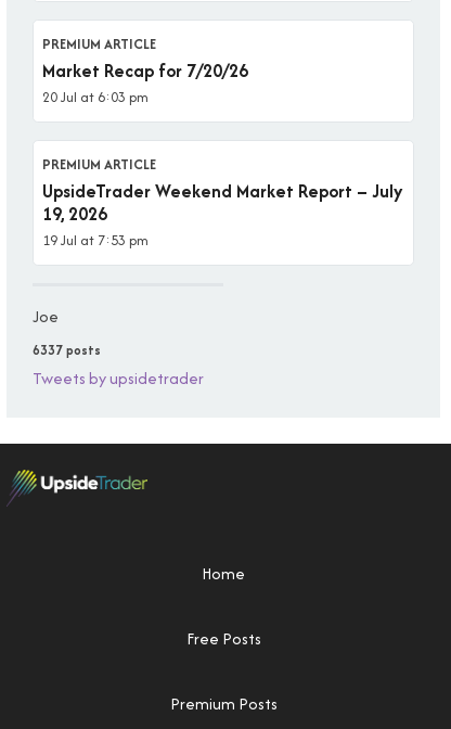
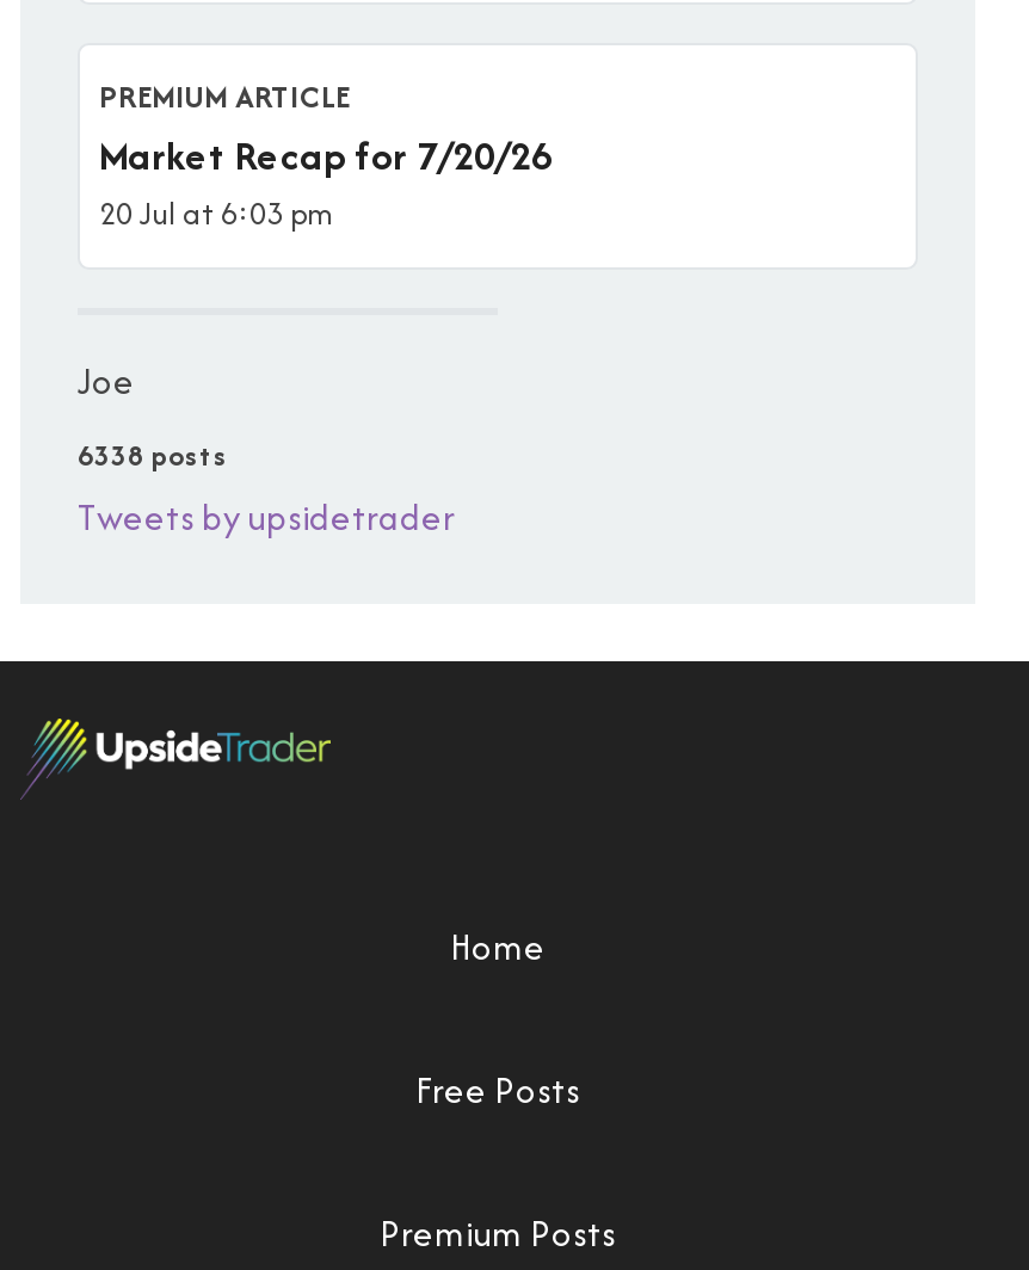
- PREMIUM ARTICLE
- UpsideTrader Weekend Market Report – July
- 19, 2026
- 19 Jul at 7:53 pm

- 6337 posts
+ 6338 posts
